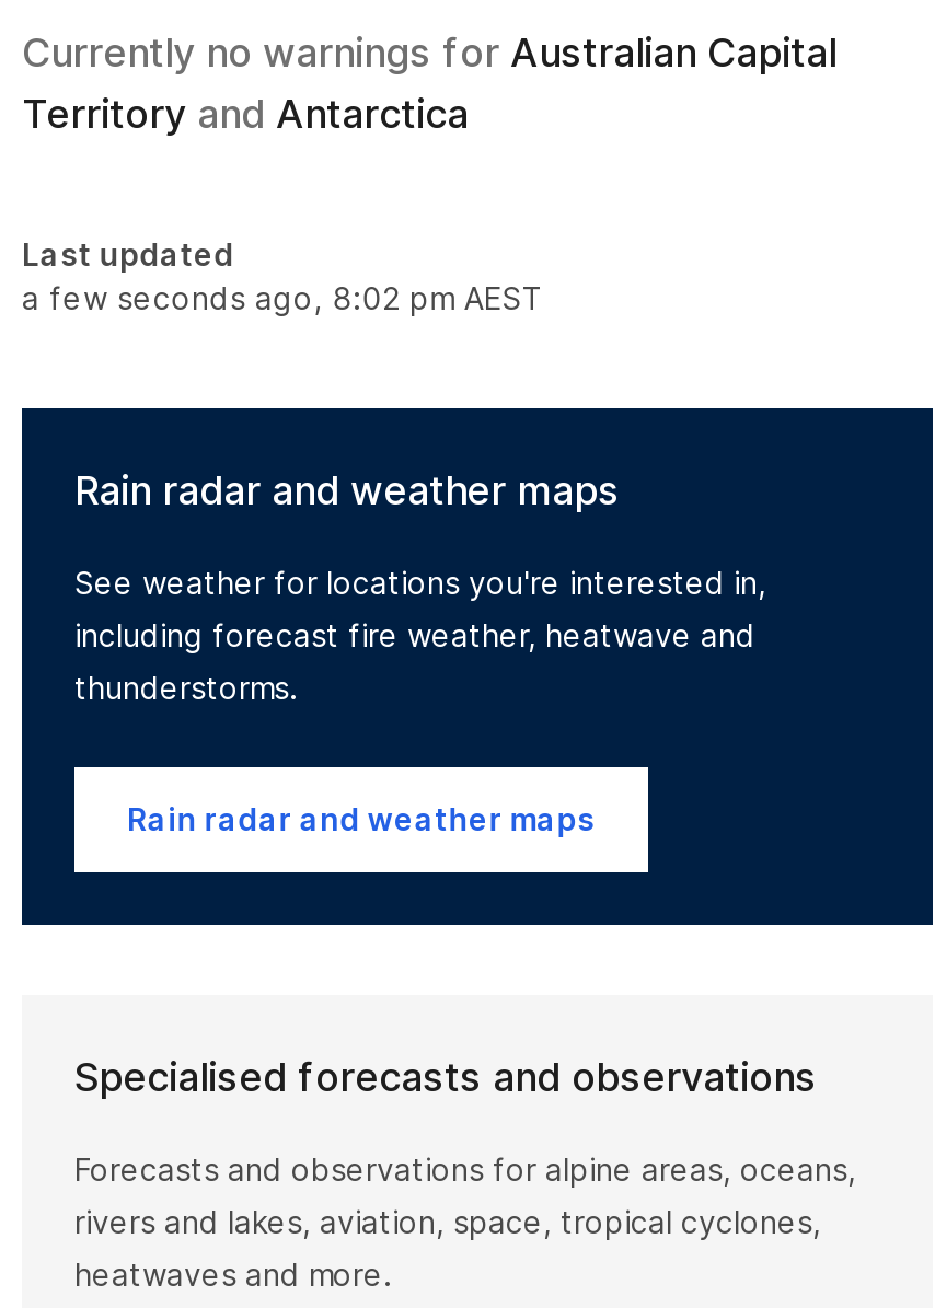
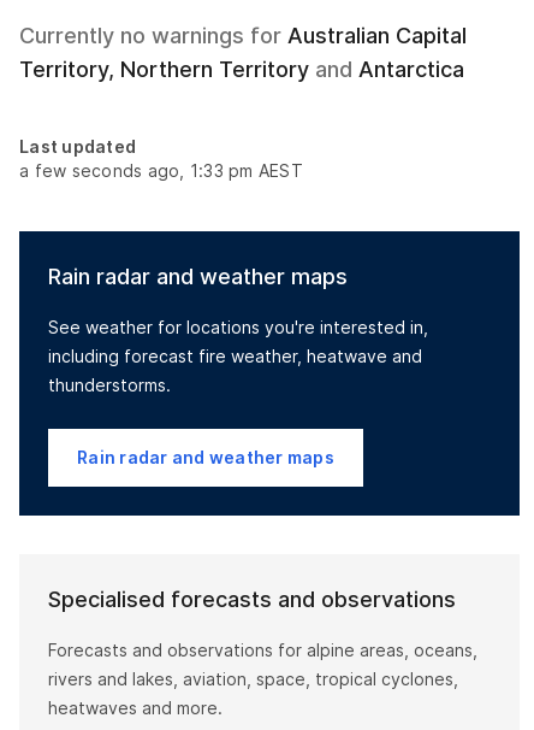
- Territory and Antarctica
+ Territory, Northern Territory and Antarctica

- a few seconds ago, 8:02 pm AEST
+ a few seconds ago, 1:33 pm AEST
